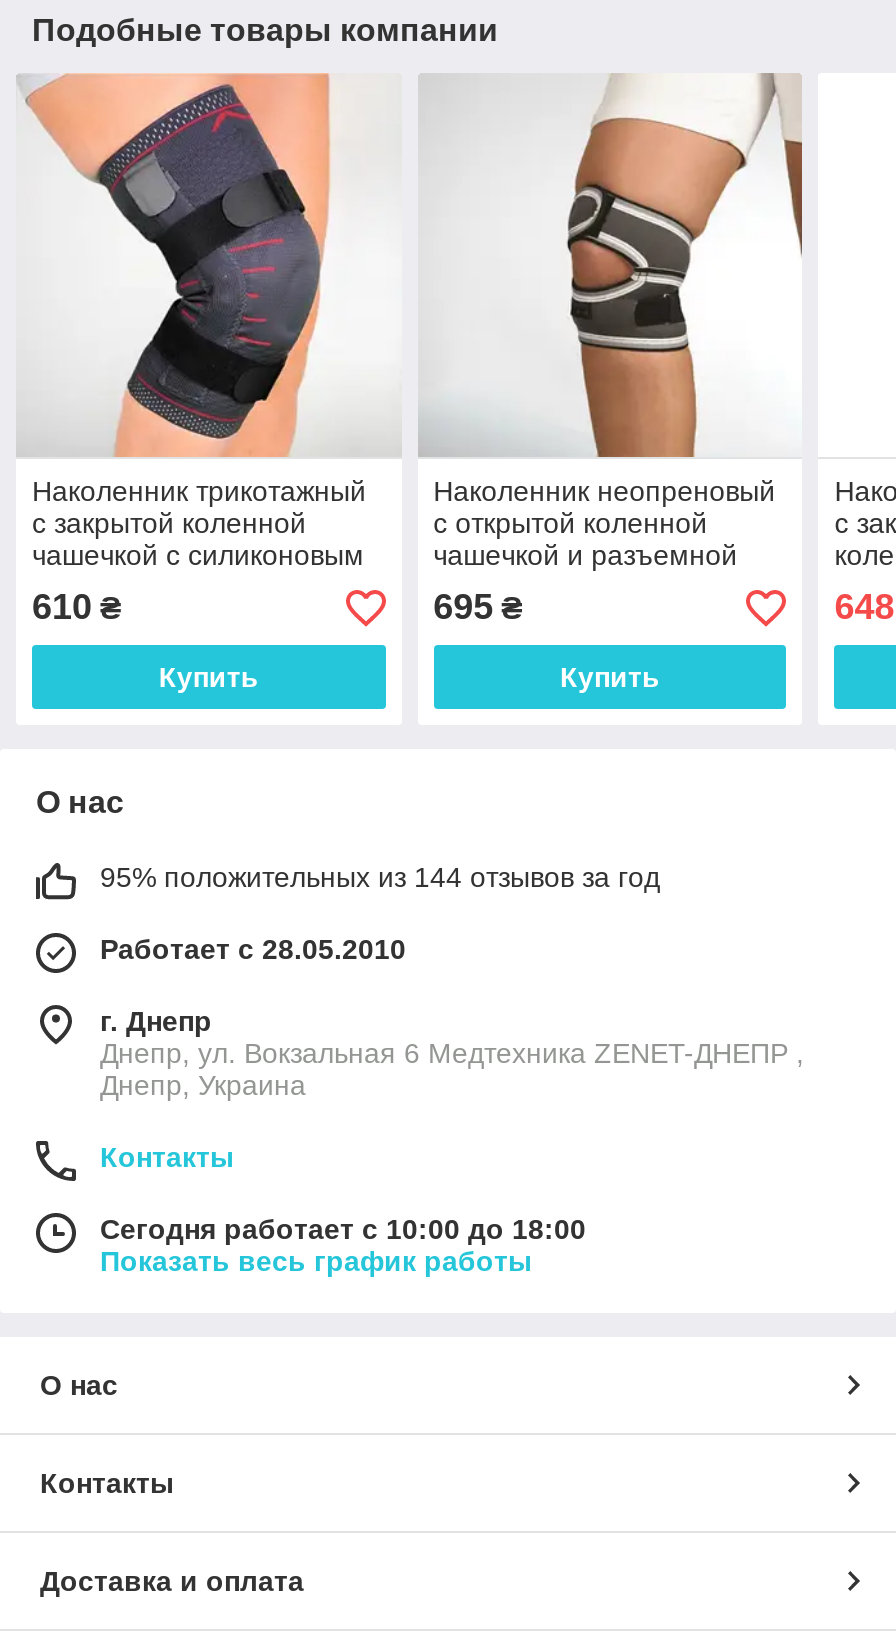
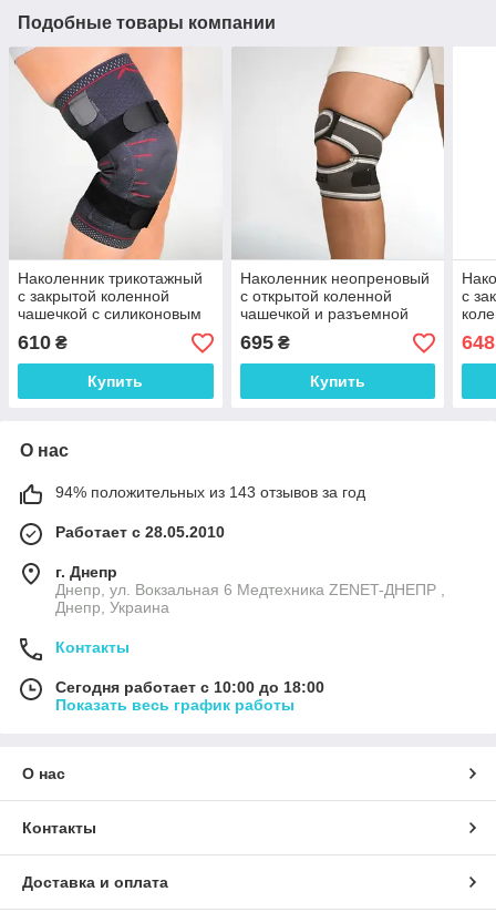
- 95% положительных из 144 отзывов за год
+ 94% положительных из 143 отзывов за год
